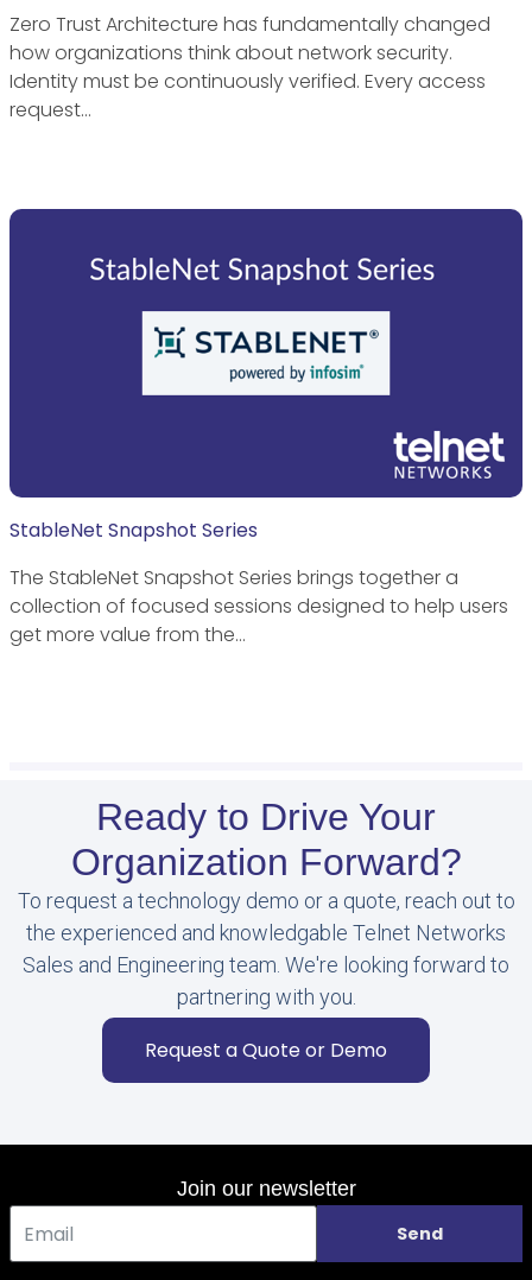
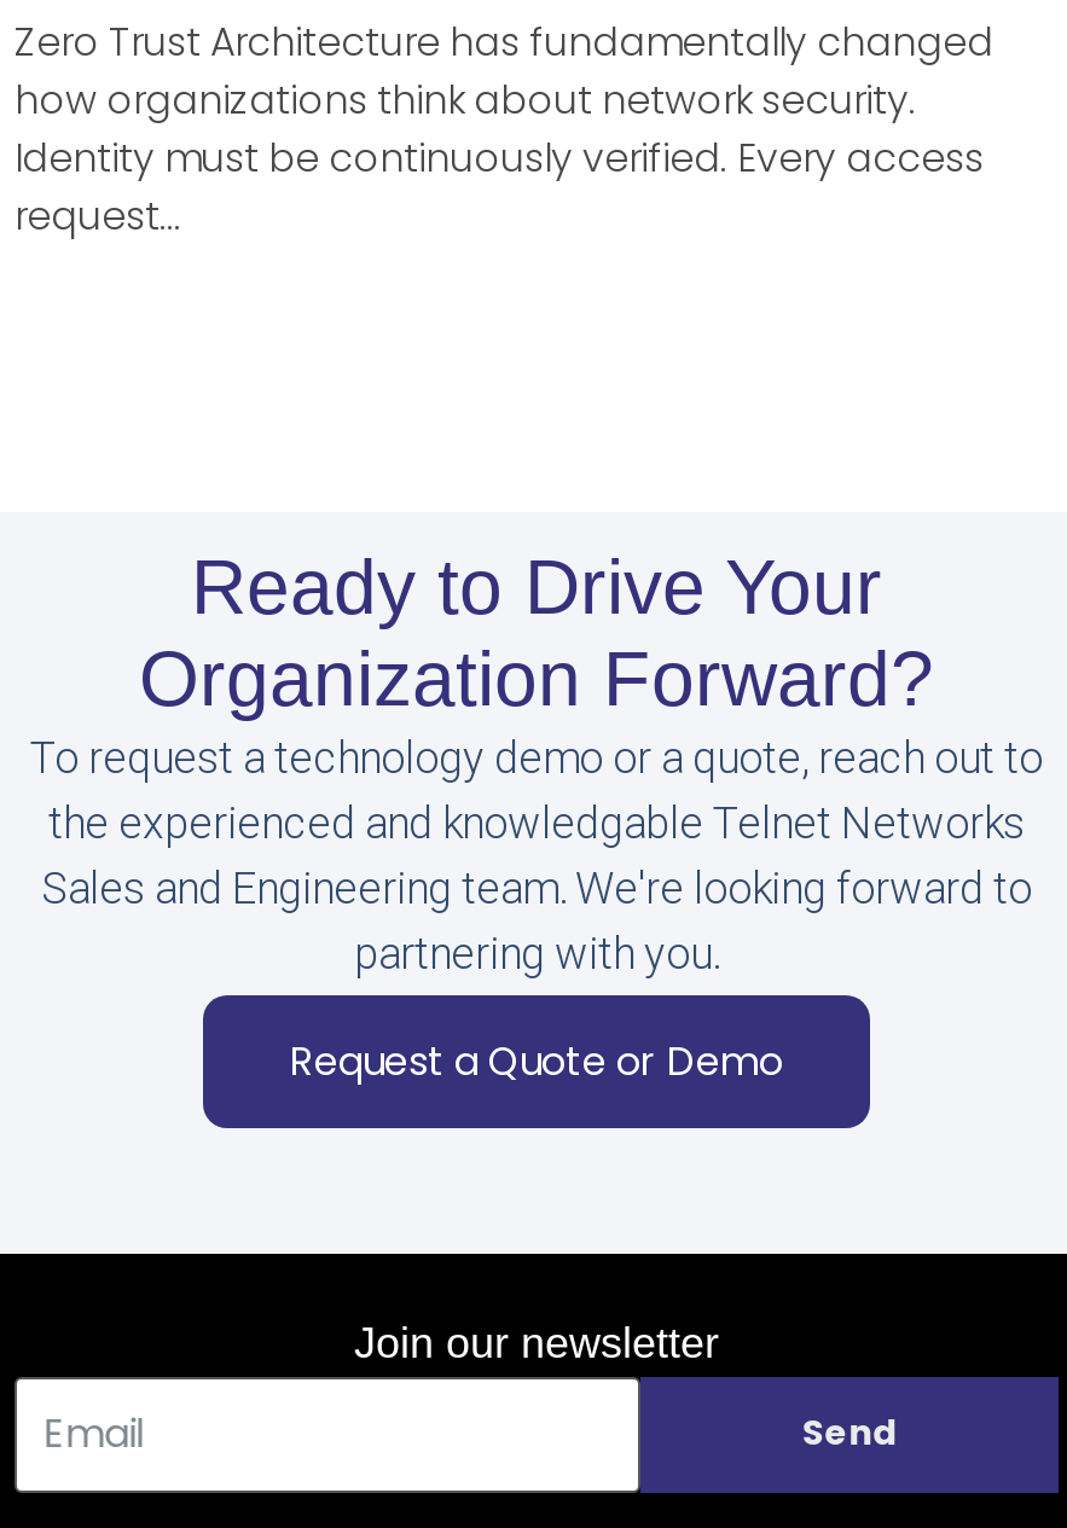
- [image]
- StableNet Snapshot Series
- The StableNet Snapshot Series brings together a
- collection of focused sessions designed to help users
- get more value from the…
